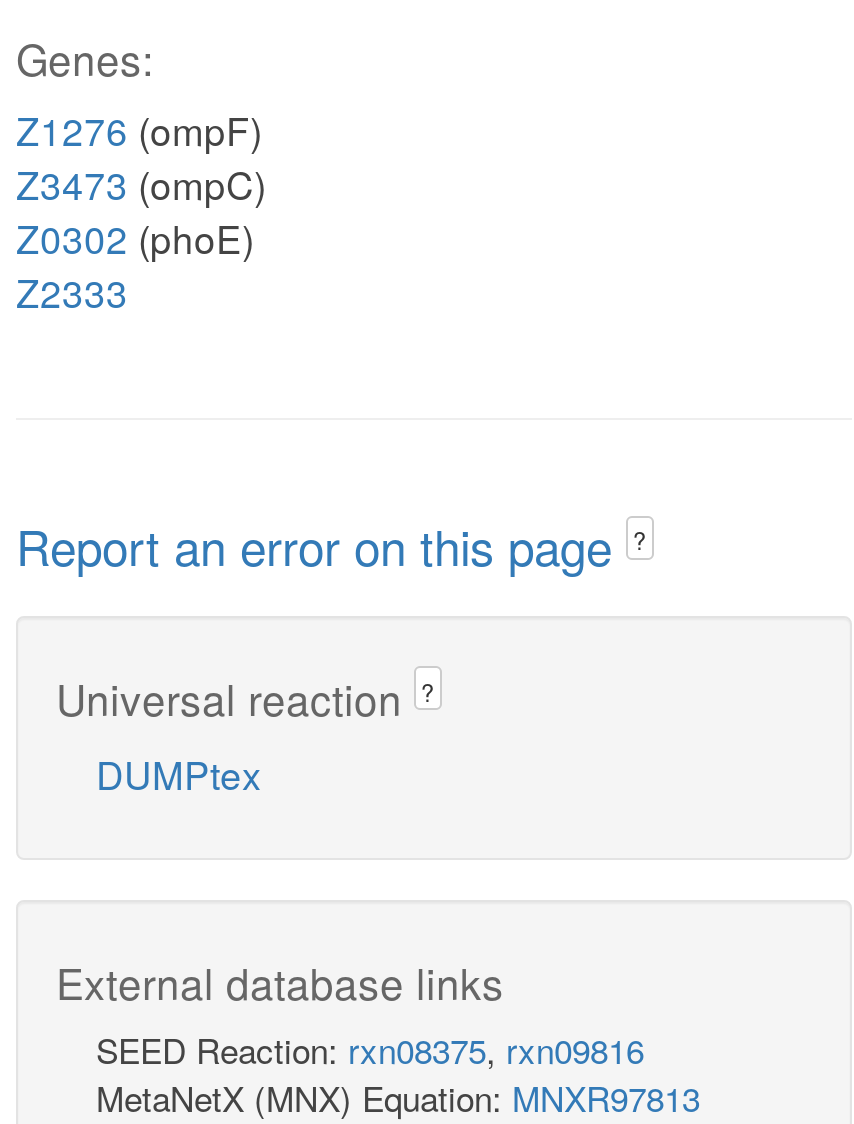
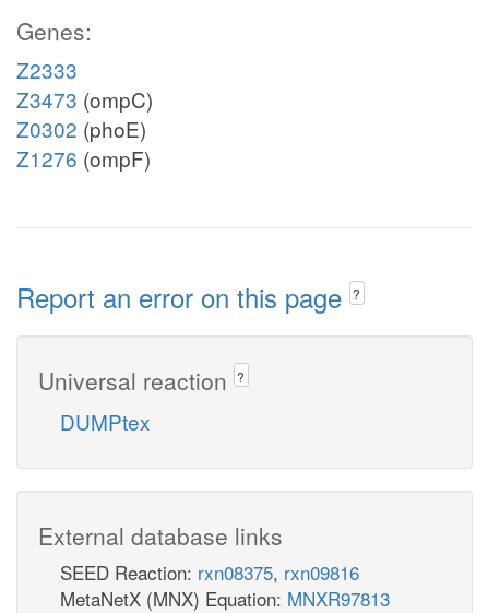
- Z1276 (ompF)
+ Z2333

- Z2333
+ Z1276 (ompF)
